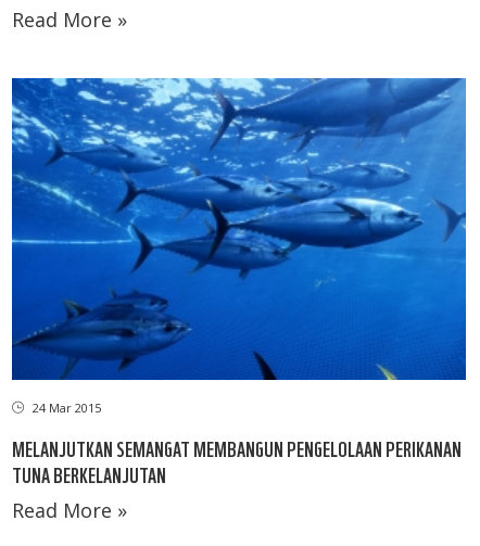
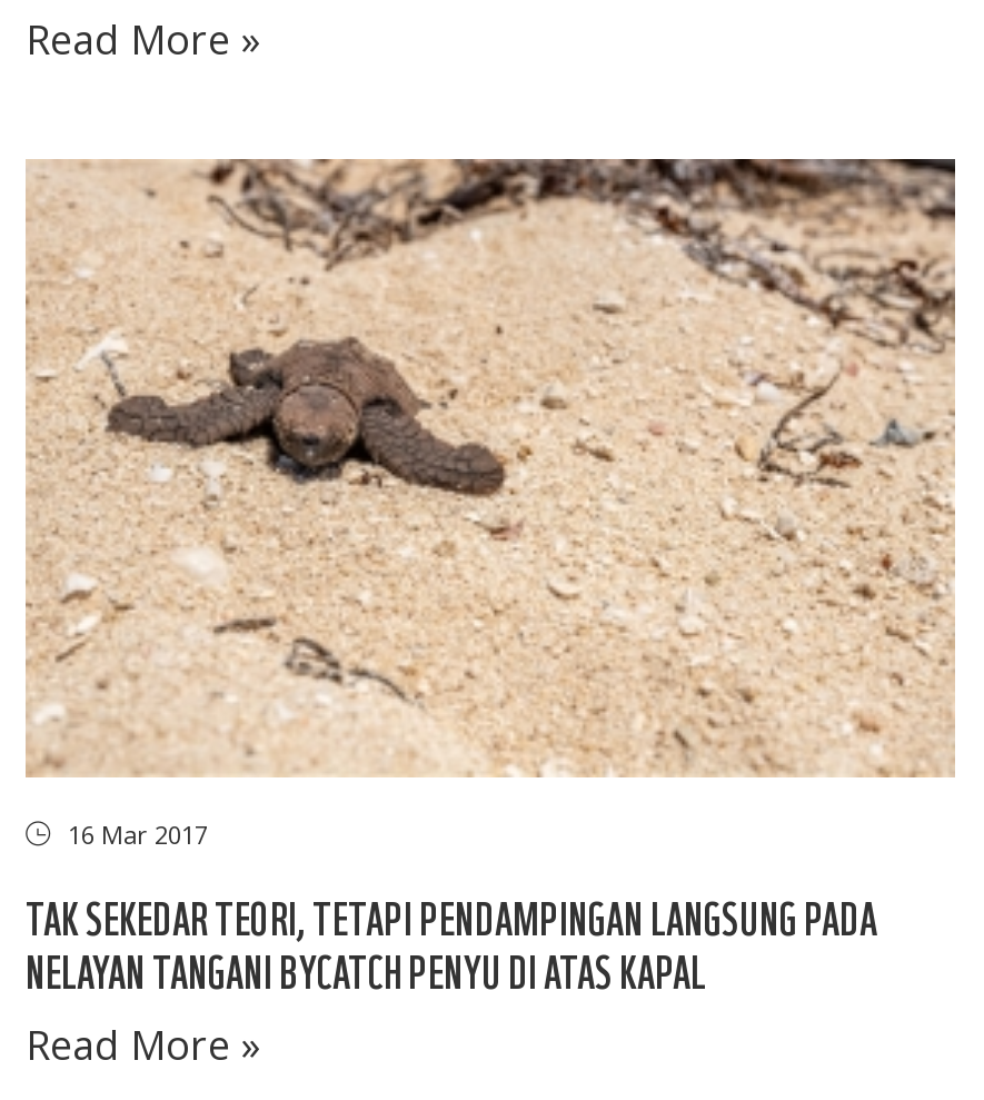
- [image]
- 24 Mar 2015
+ [image]
+ 16 Mar 2017

- MELANJUTKAN SEMANGAT MEMBANGUN PENGELOLAAN PERIKANAN
- TUNA BERKELANJUTAN
+ TAK SEKEDAR TEORI, TETAPI PENDAMPINGAN LANGSUNG PADA
+ NELAYAN TANGANI BYCATCH PENYU DI ATAS KAPAL
